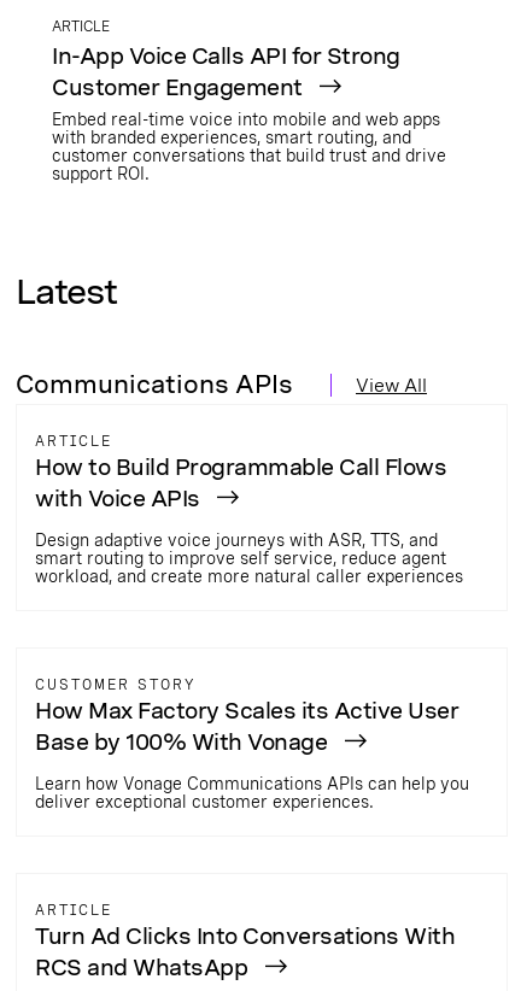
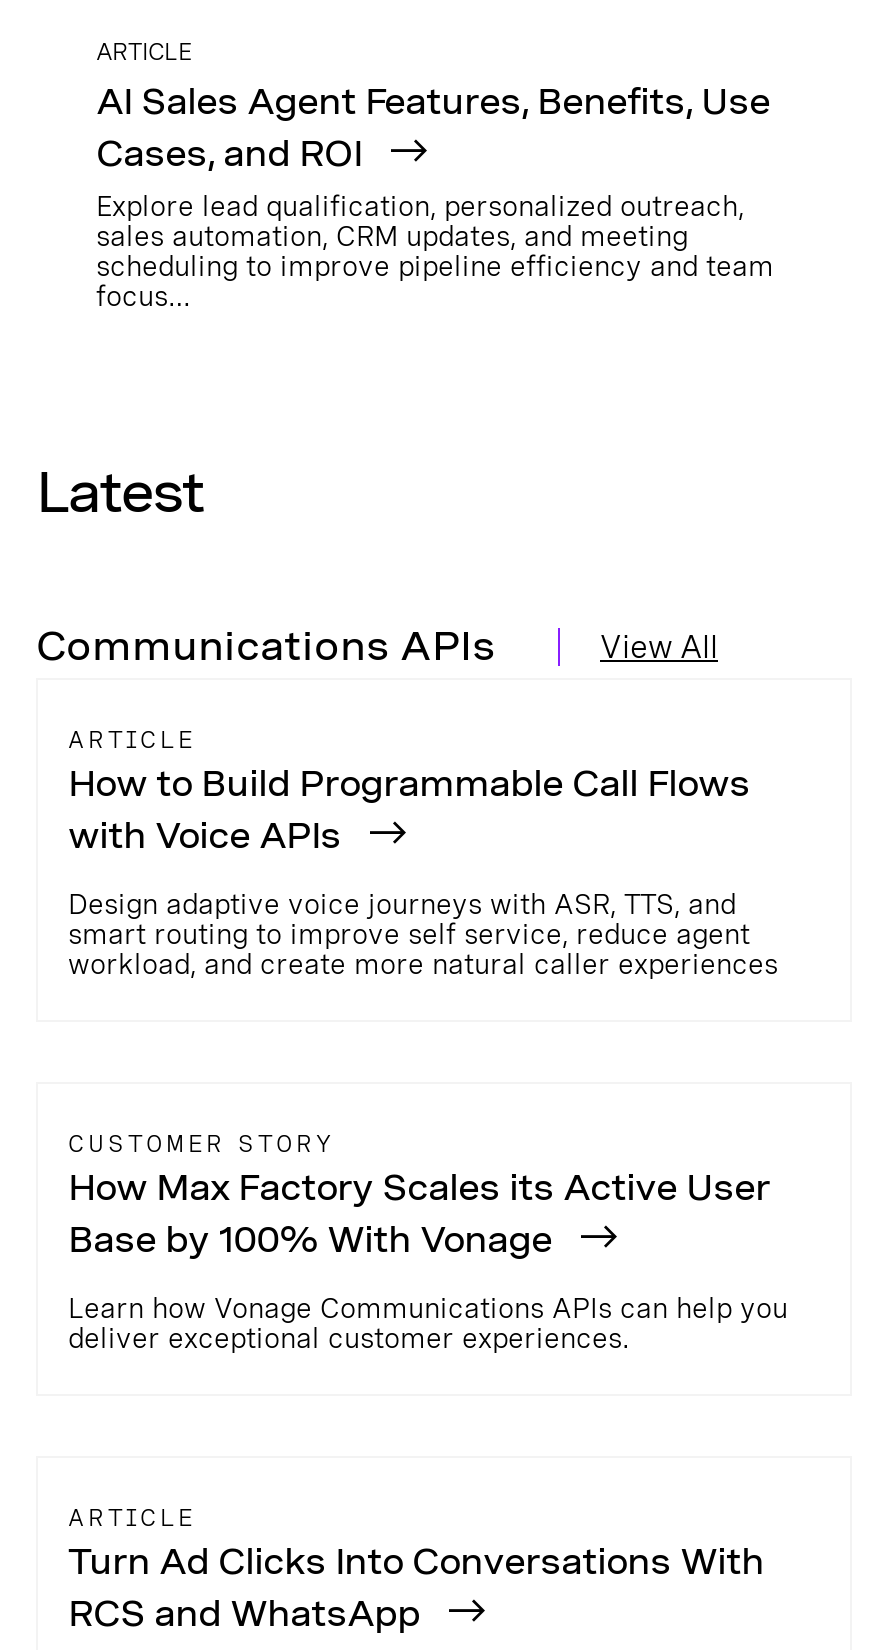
- In-App Voice Calls API for Strong
- Customer Engagement
- Embed real-time voice into mobile and web apps
- with branded experiences, smart routing, and
- customer conversations that build trust and drive
- support ROI.
+ AI Sales Agent Features, Benefits, Use
+ Cases, and ROI
+ Explore lead qualification, personalized outreach,
+ sales automation, CRM updates, and meeting
+ scheduling to improve pipeline efficiency and team
+ focus…
